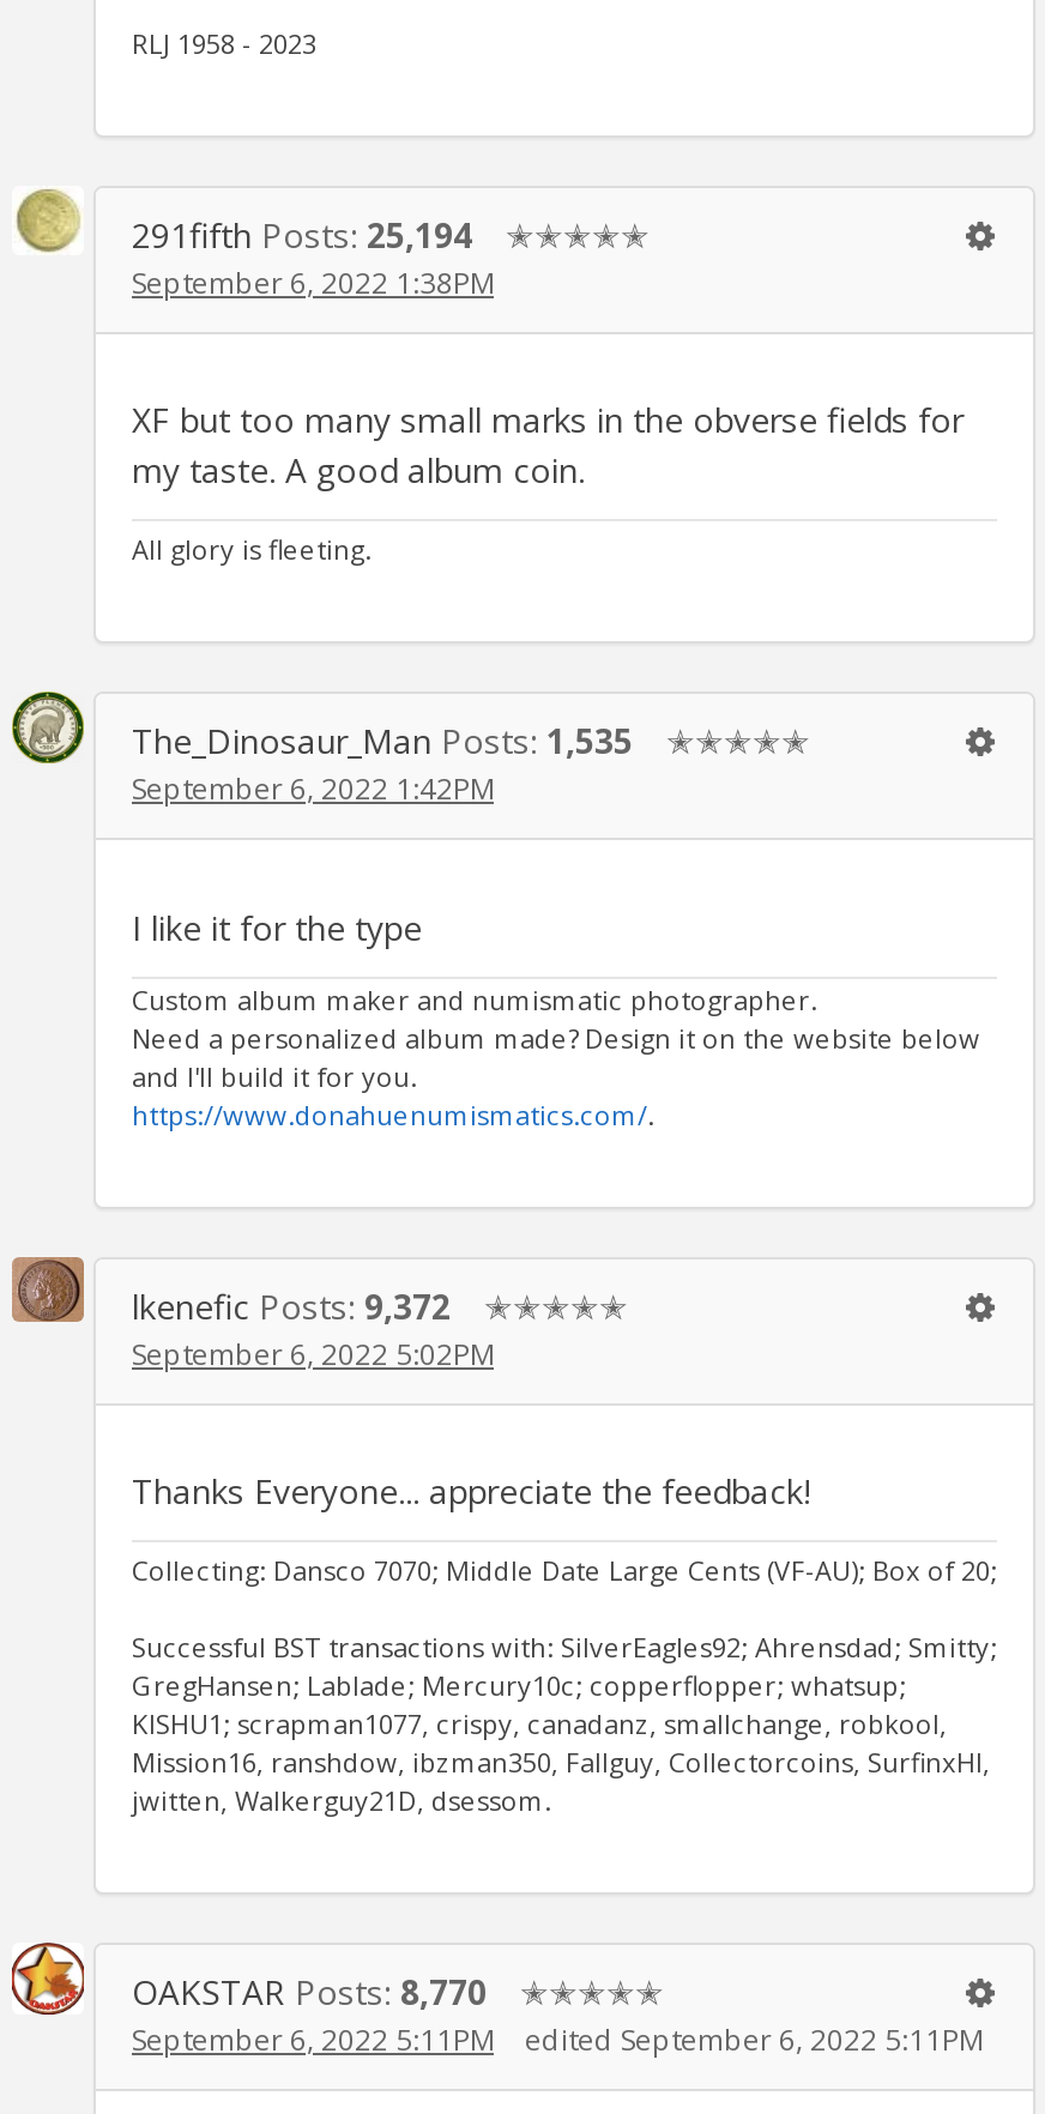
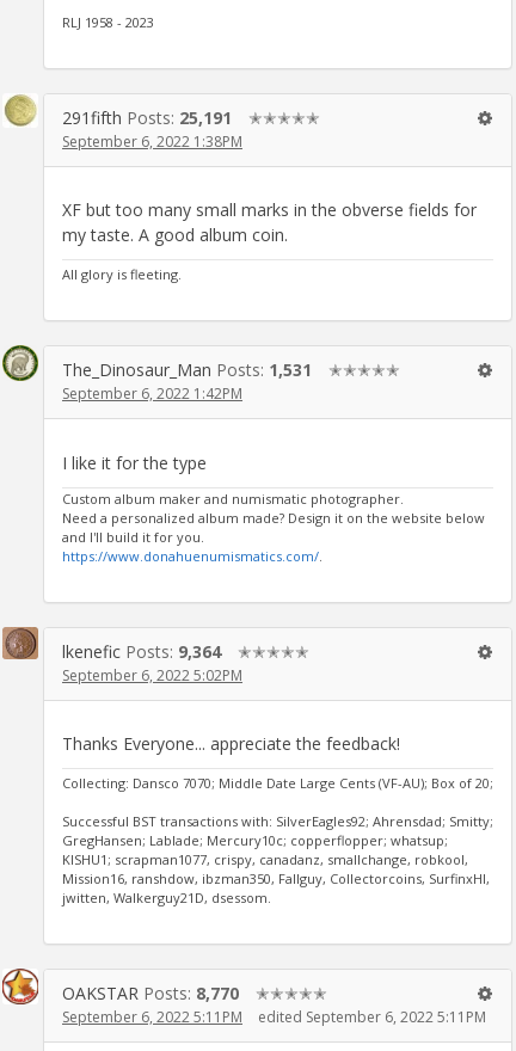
- 291fifth Posts: 25,194
+ 291fifth Posts: 25,191

- The_Dinosaur_Man Posts: 1,535
+ The_Dinosaur_Man Posts: 1,531

- lkenefic Posts: 9,372
+ lkenefic Posts: 9,364
